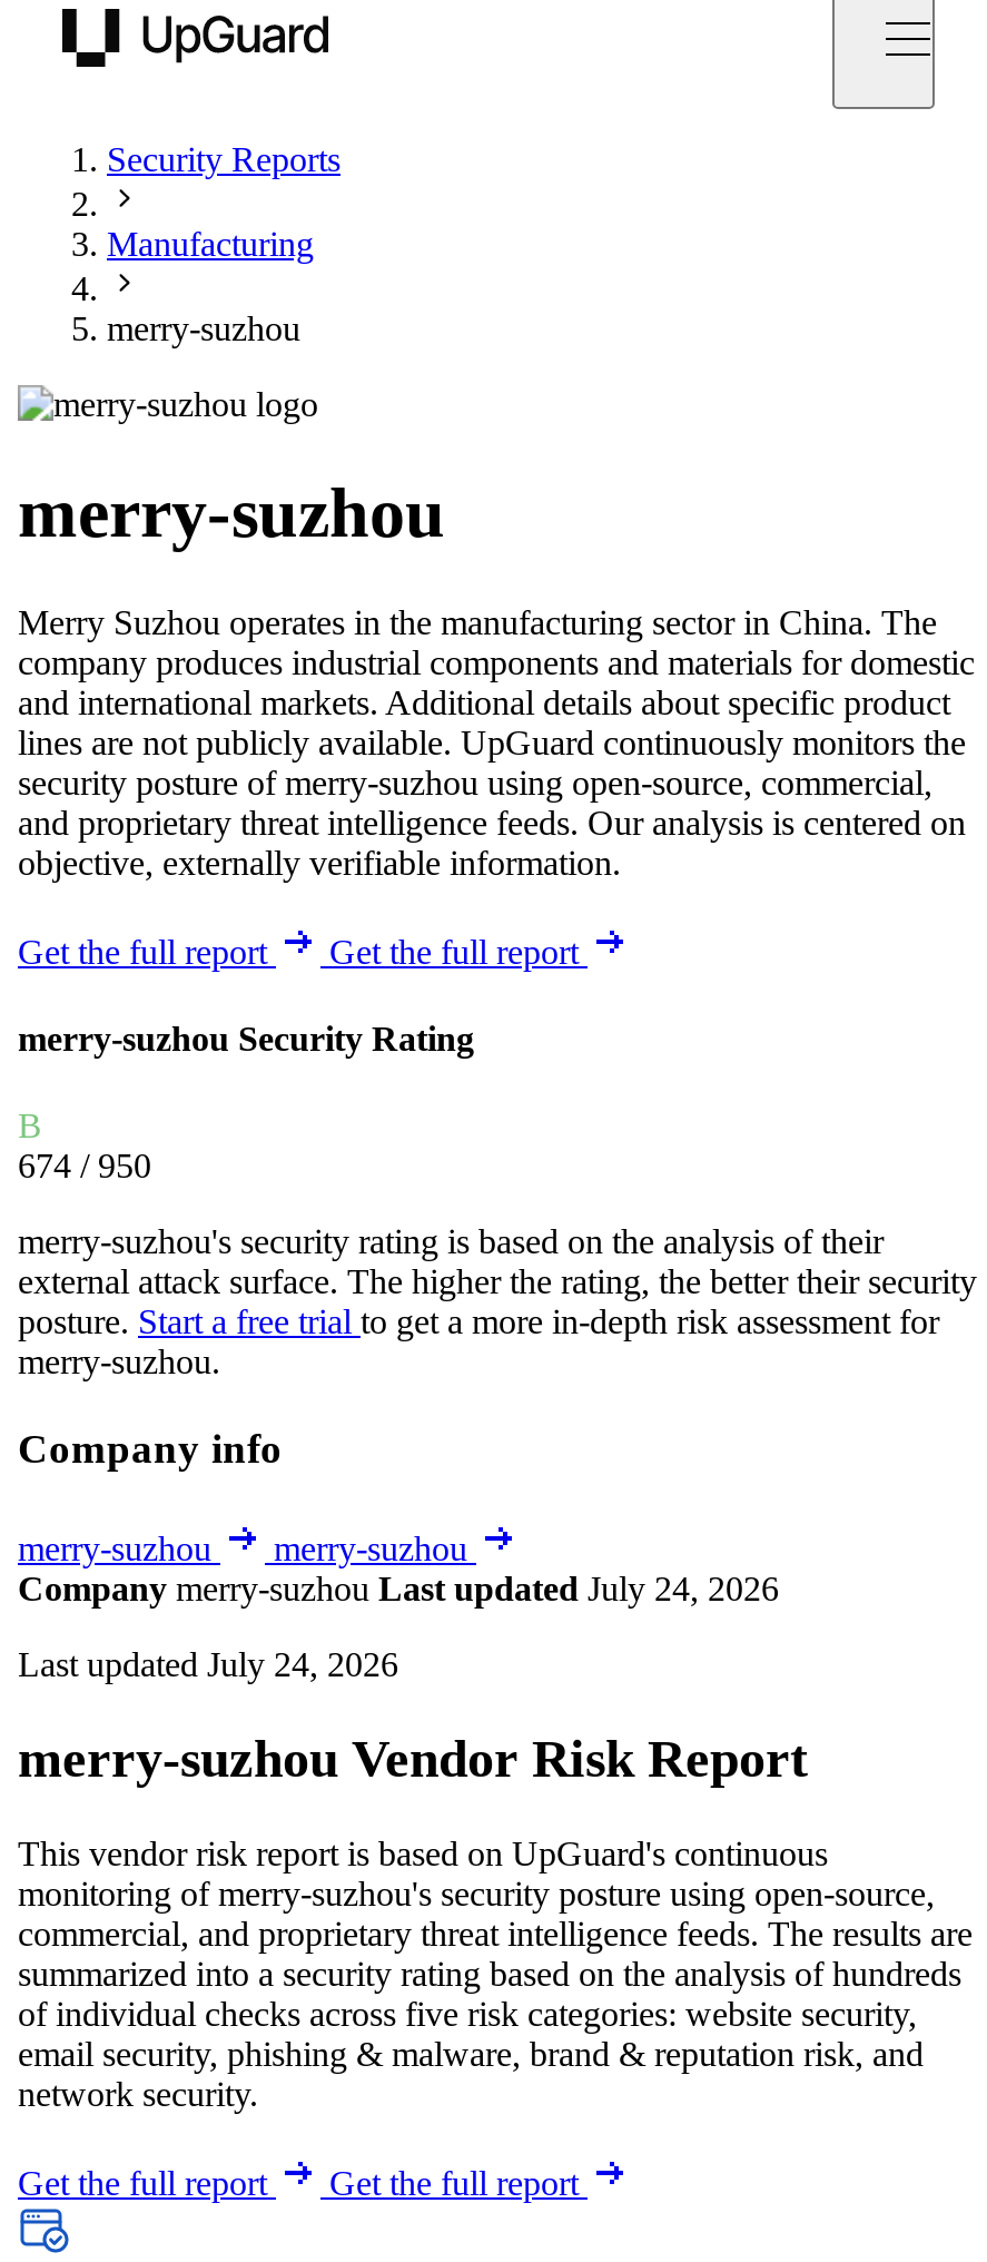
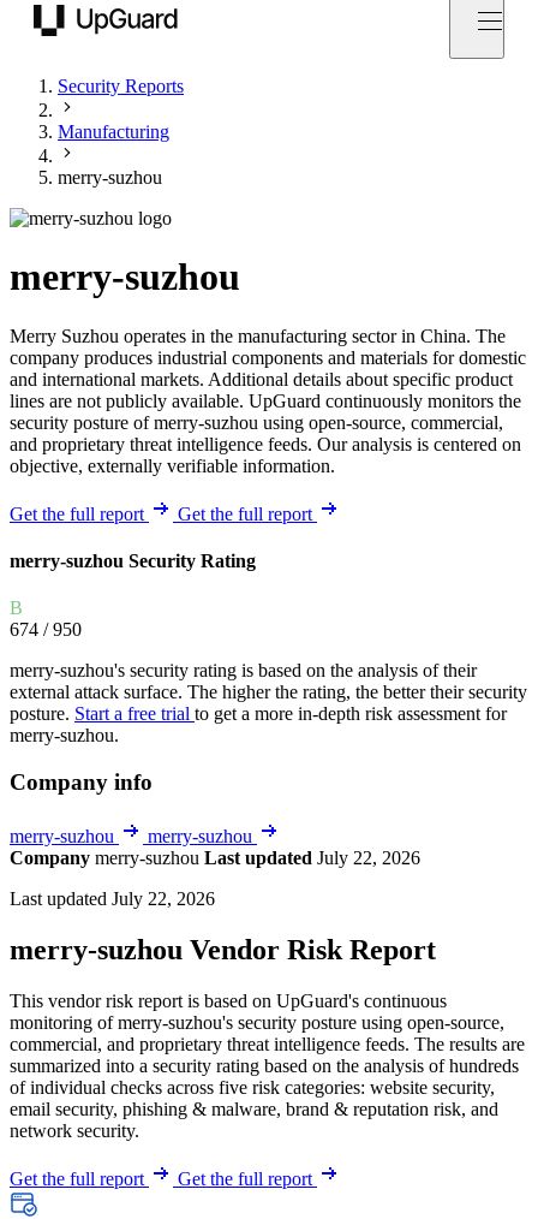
- Company merry-suzhou Last updated July 24, 2026
+ Company merry-suzhou Last updated July 22, 2026

- Last updated July 24, 2026
+ Last updated July 22, 2026
